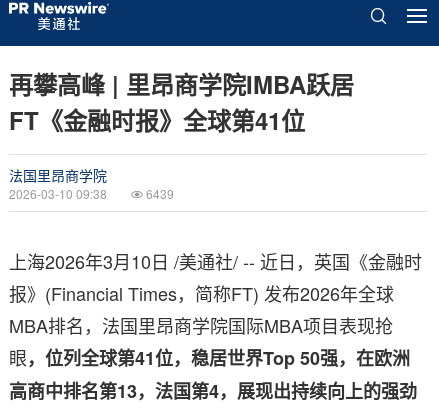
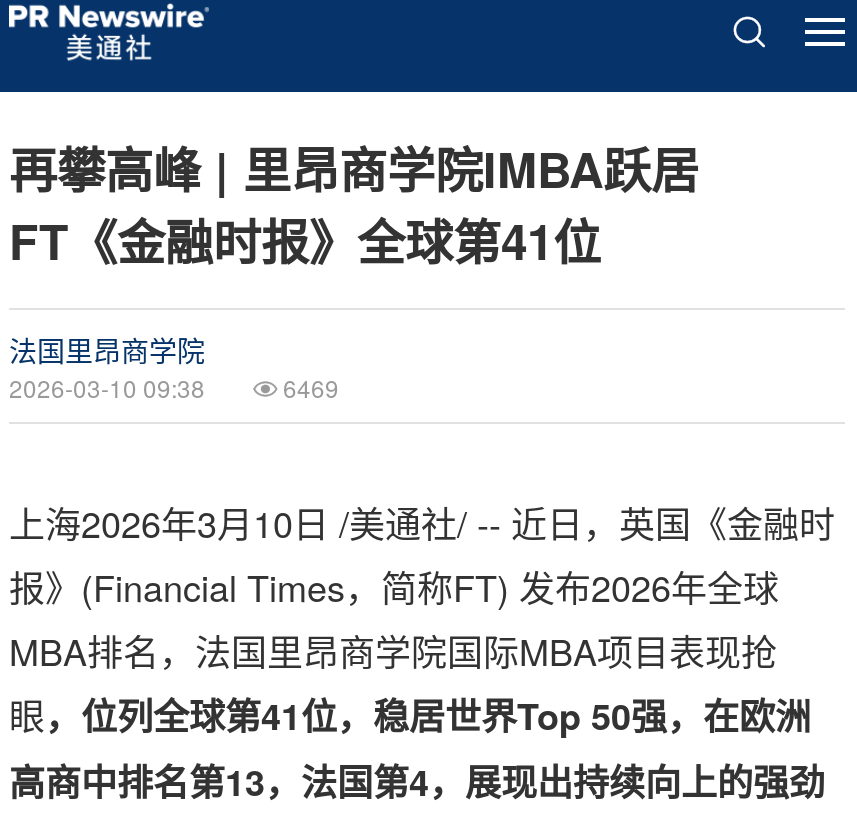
- 6439
+ 6469
